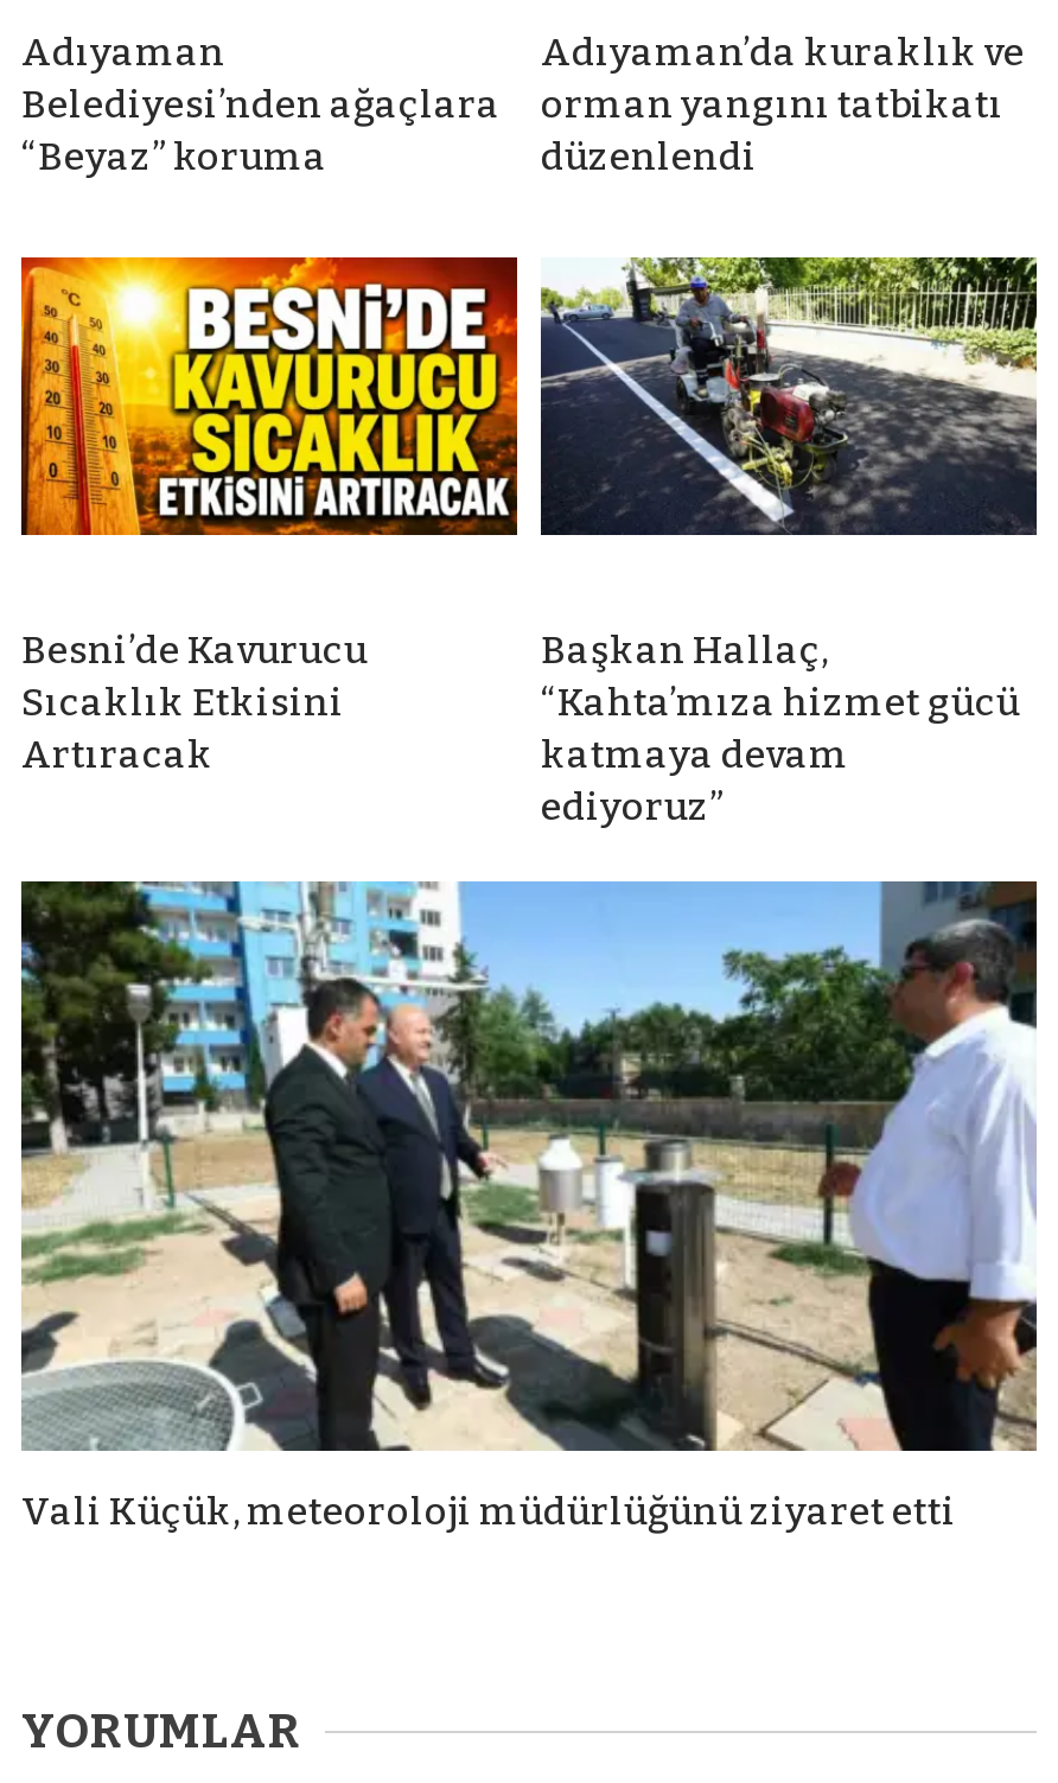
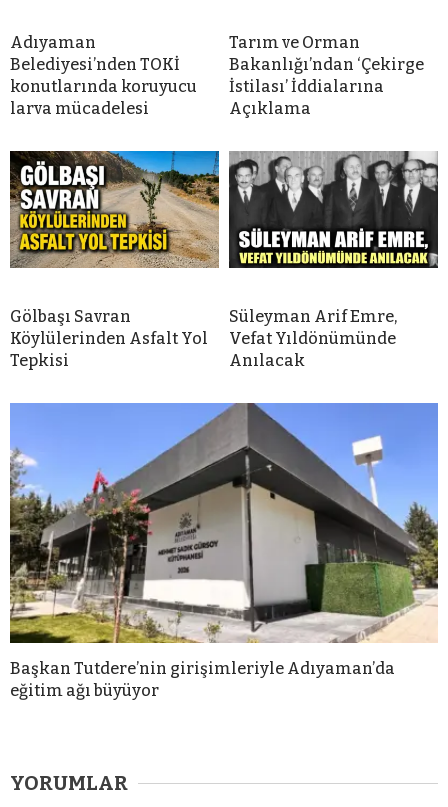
- Adıyaman’da kuraklık ve
- orman yangını tatbikatı
- düzenlendi
+ Tarım ve Orman
+ Bakanlığı’ndan ‘Çekirge
+ İstilası’ İddialarına
+ Açıklama

- Belediyesi’nden ağaçlara
- “Beyaz” koruma
+ Belediyesi’nden TOKİ
+ konutlarında koruyucu
+ larva mücadelesi

- [image]
- Besni’de Kavurucu
- Sıcaklık Etkisini
- Artıracak
+ [image]
+ Gölbaşı Savran
+ Köylülerinden Asfalt Yol
+ Tepkisi

- [image]
- Başkan Hallaç,
- “Kahta’mıza hizmet gücü
- katmaya devam
- ediyoruz”
+ [image]
+ Süleyman Arif Emre,
+ Vefat Yıldönümünde
+ Anılacak

- [image]
- Vali Küçük, meteoroloji müdürlüğünü ziyaret etti
+ [image]
+ Başkan Tutdere’nin girişimleriyle Adıyaman’da
+ eğitim ağı büyüyor
